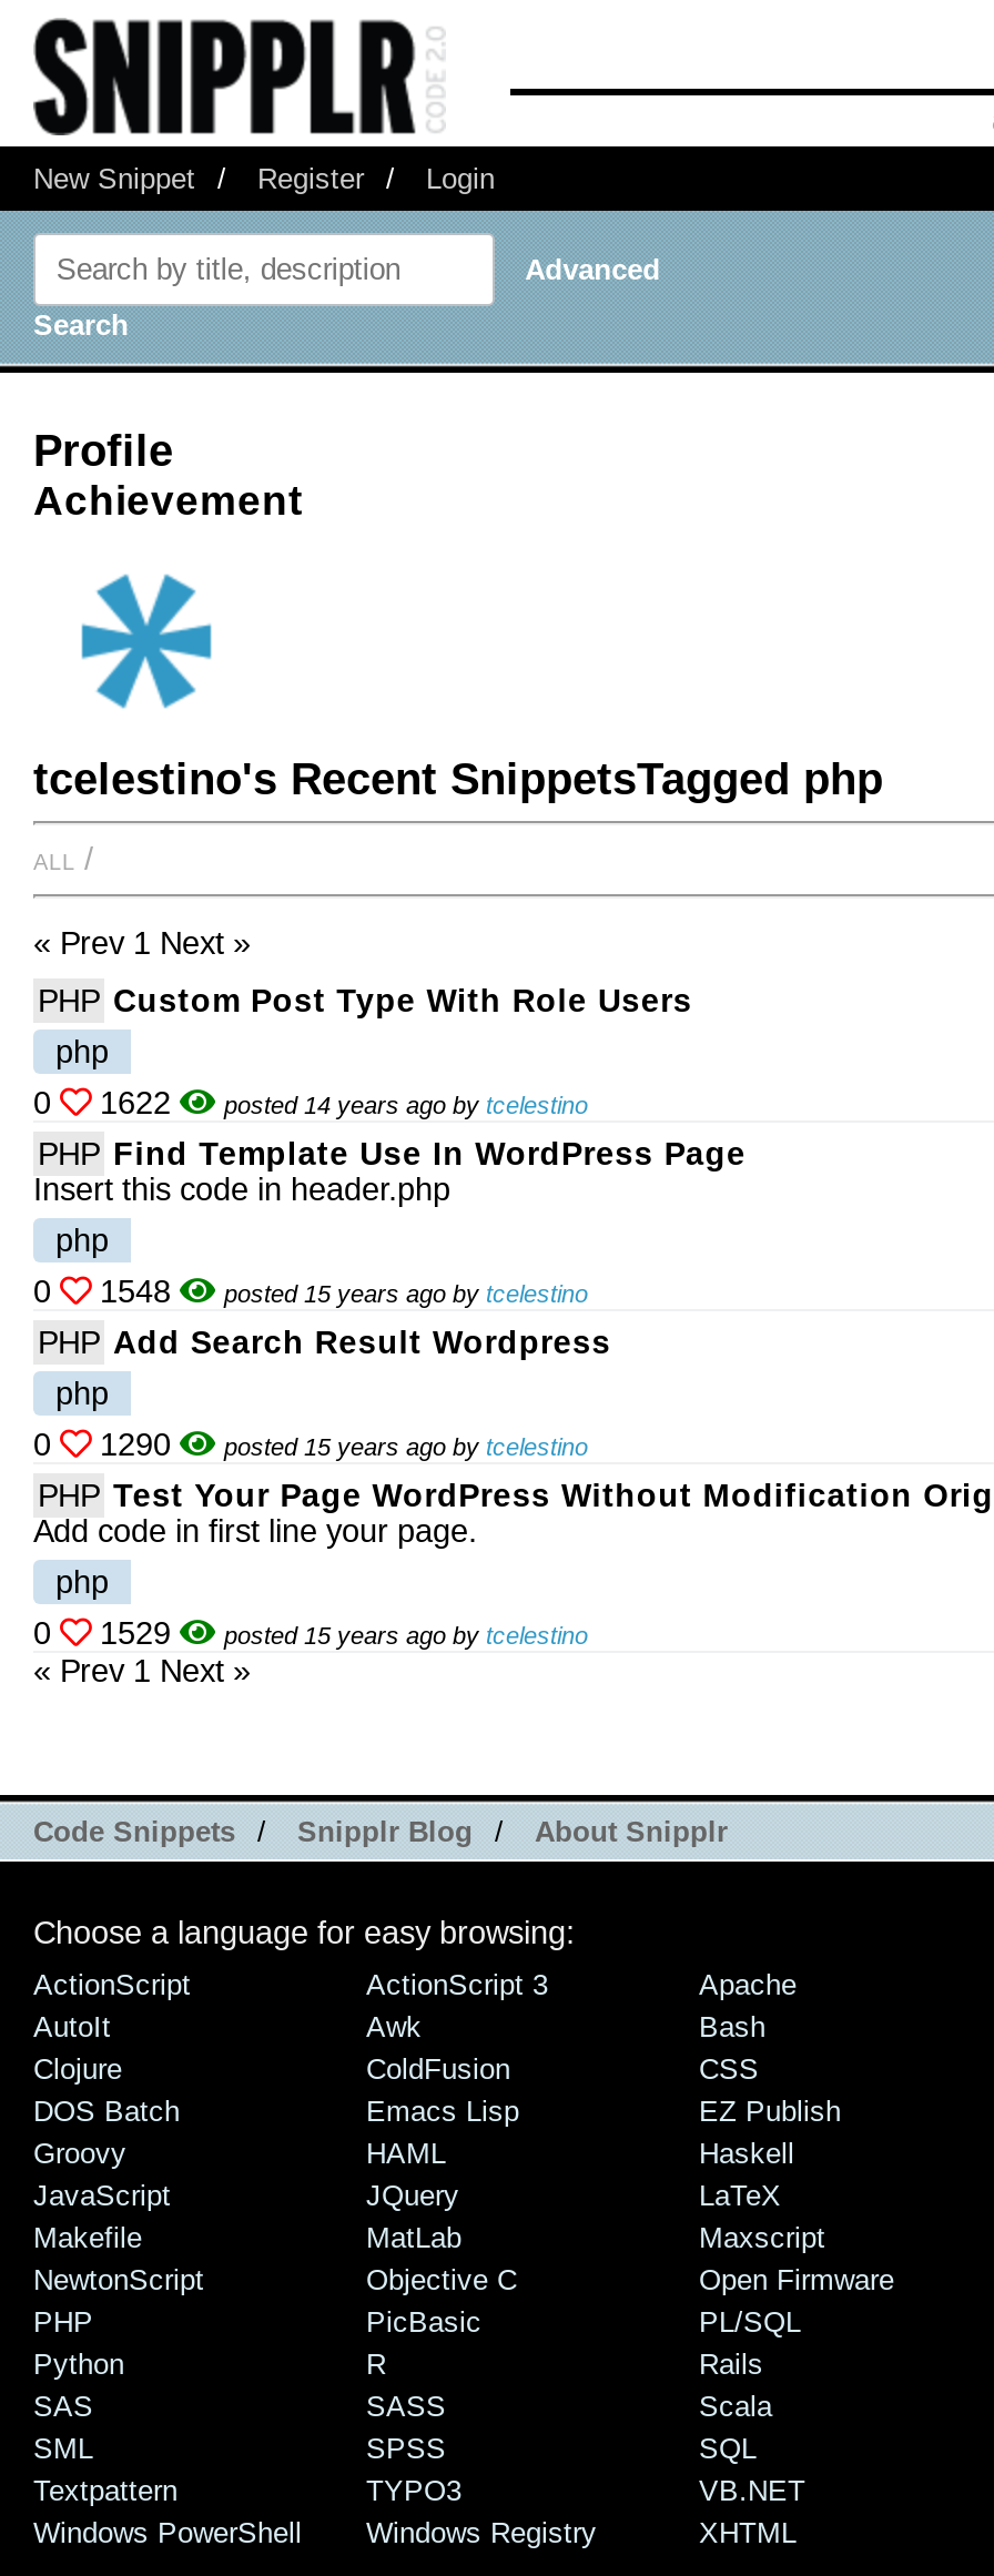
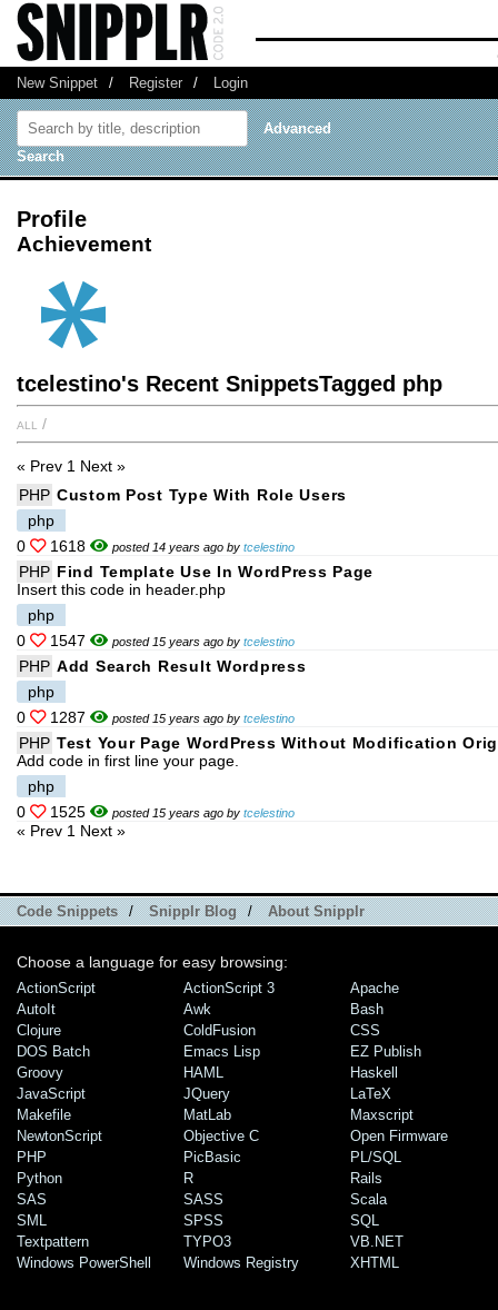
- 0 1622 posted 14 years ago by tcelestino
+ 0 1618 posted 14 years ago by tcelestino

- 0 1548 posted 15 years ago by tcelestino
+ 0 1547 posted 15 years ago by tcelestino

- 0 1290 posted 15 years ago by tcelestino
+ 0 1287 posted 15 years ago by tcelestino

- 0 1529 posted 15 years ago by tcelestino
+ 0 1525 posted 15 years ago by tcelestino
